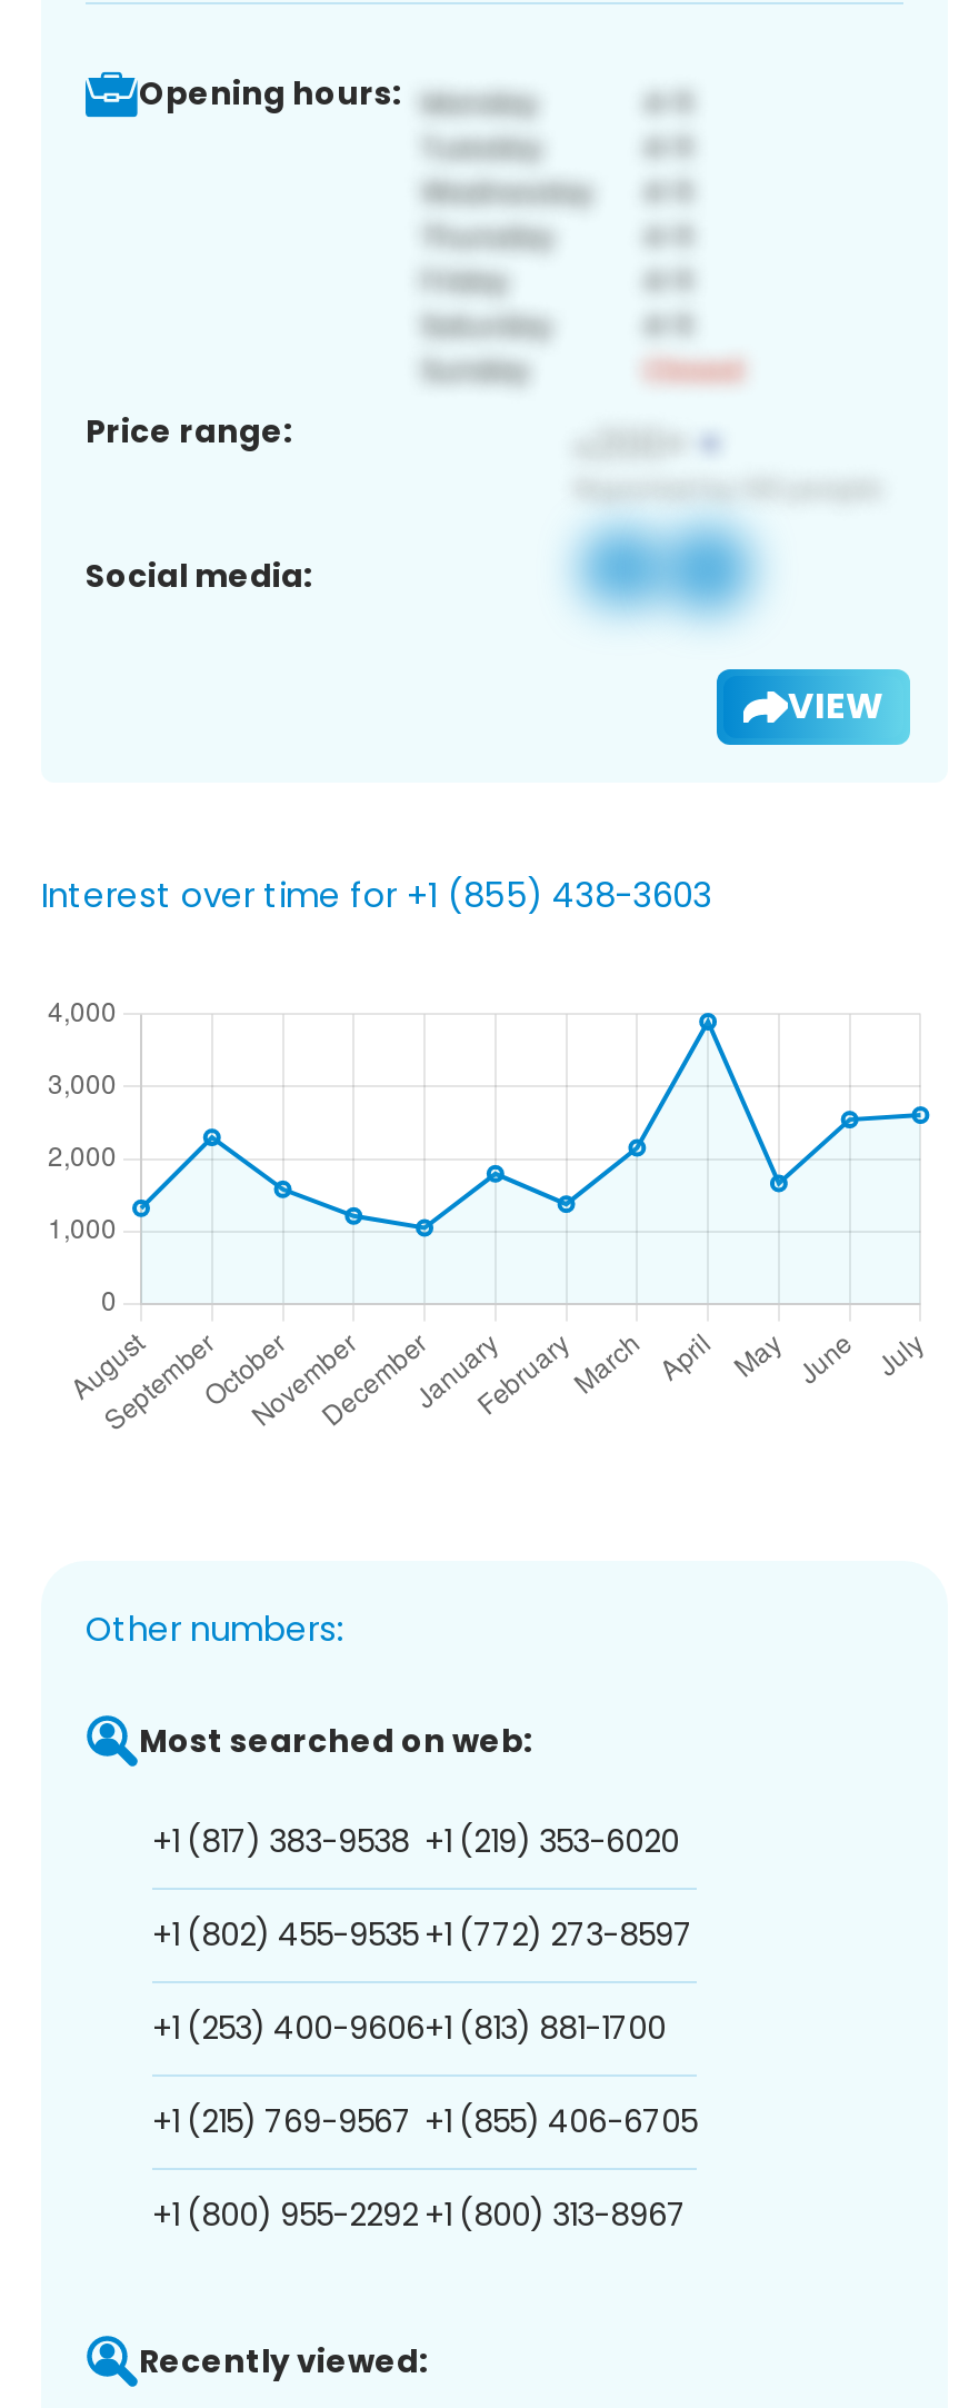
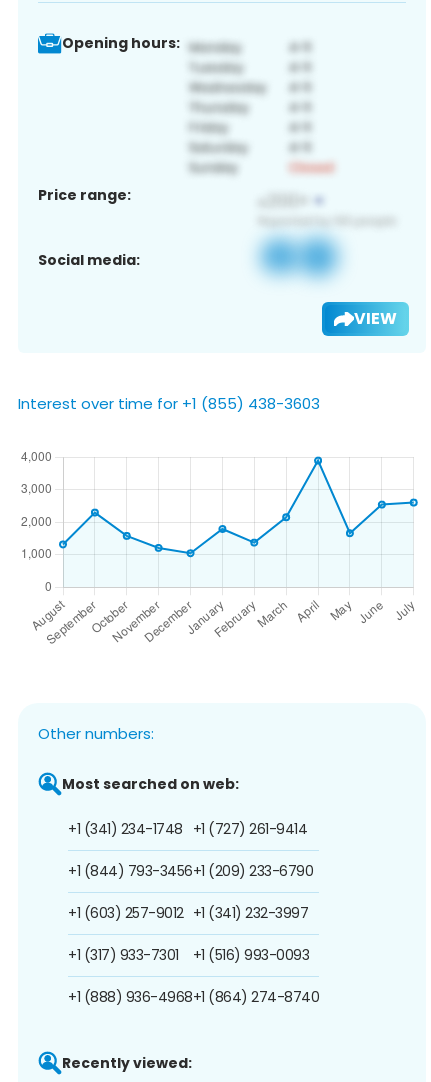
- +1 (817) 383-9538
+ +1 (341) 234-1748

- +1 (219) 353-6020
+ +1 (727) 261-9414

- +1 (802) 455-9535
+ +1 (844) 793-3456

- +1 (772) 273-8597
+ +1 (209) 233-6790

- +1 (253) 400-9606
+ +1 (603) 257-9012

- +1 (813) 881-1700
+ +1 (341) 232-3997

- +1 (215) 769-9567
+ +1 (317) 933-7301

- +1 (855) 406-6705
+ +1 (516) 993-0093

- +1 (800) 955-2292
+ +1 (888) 936-4968

- +1 (800) 313-8967
+ +1 (864) 274-8740
